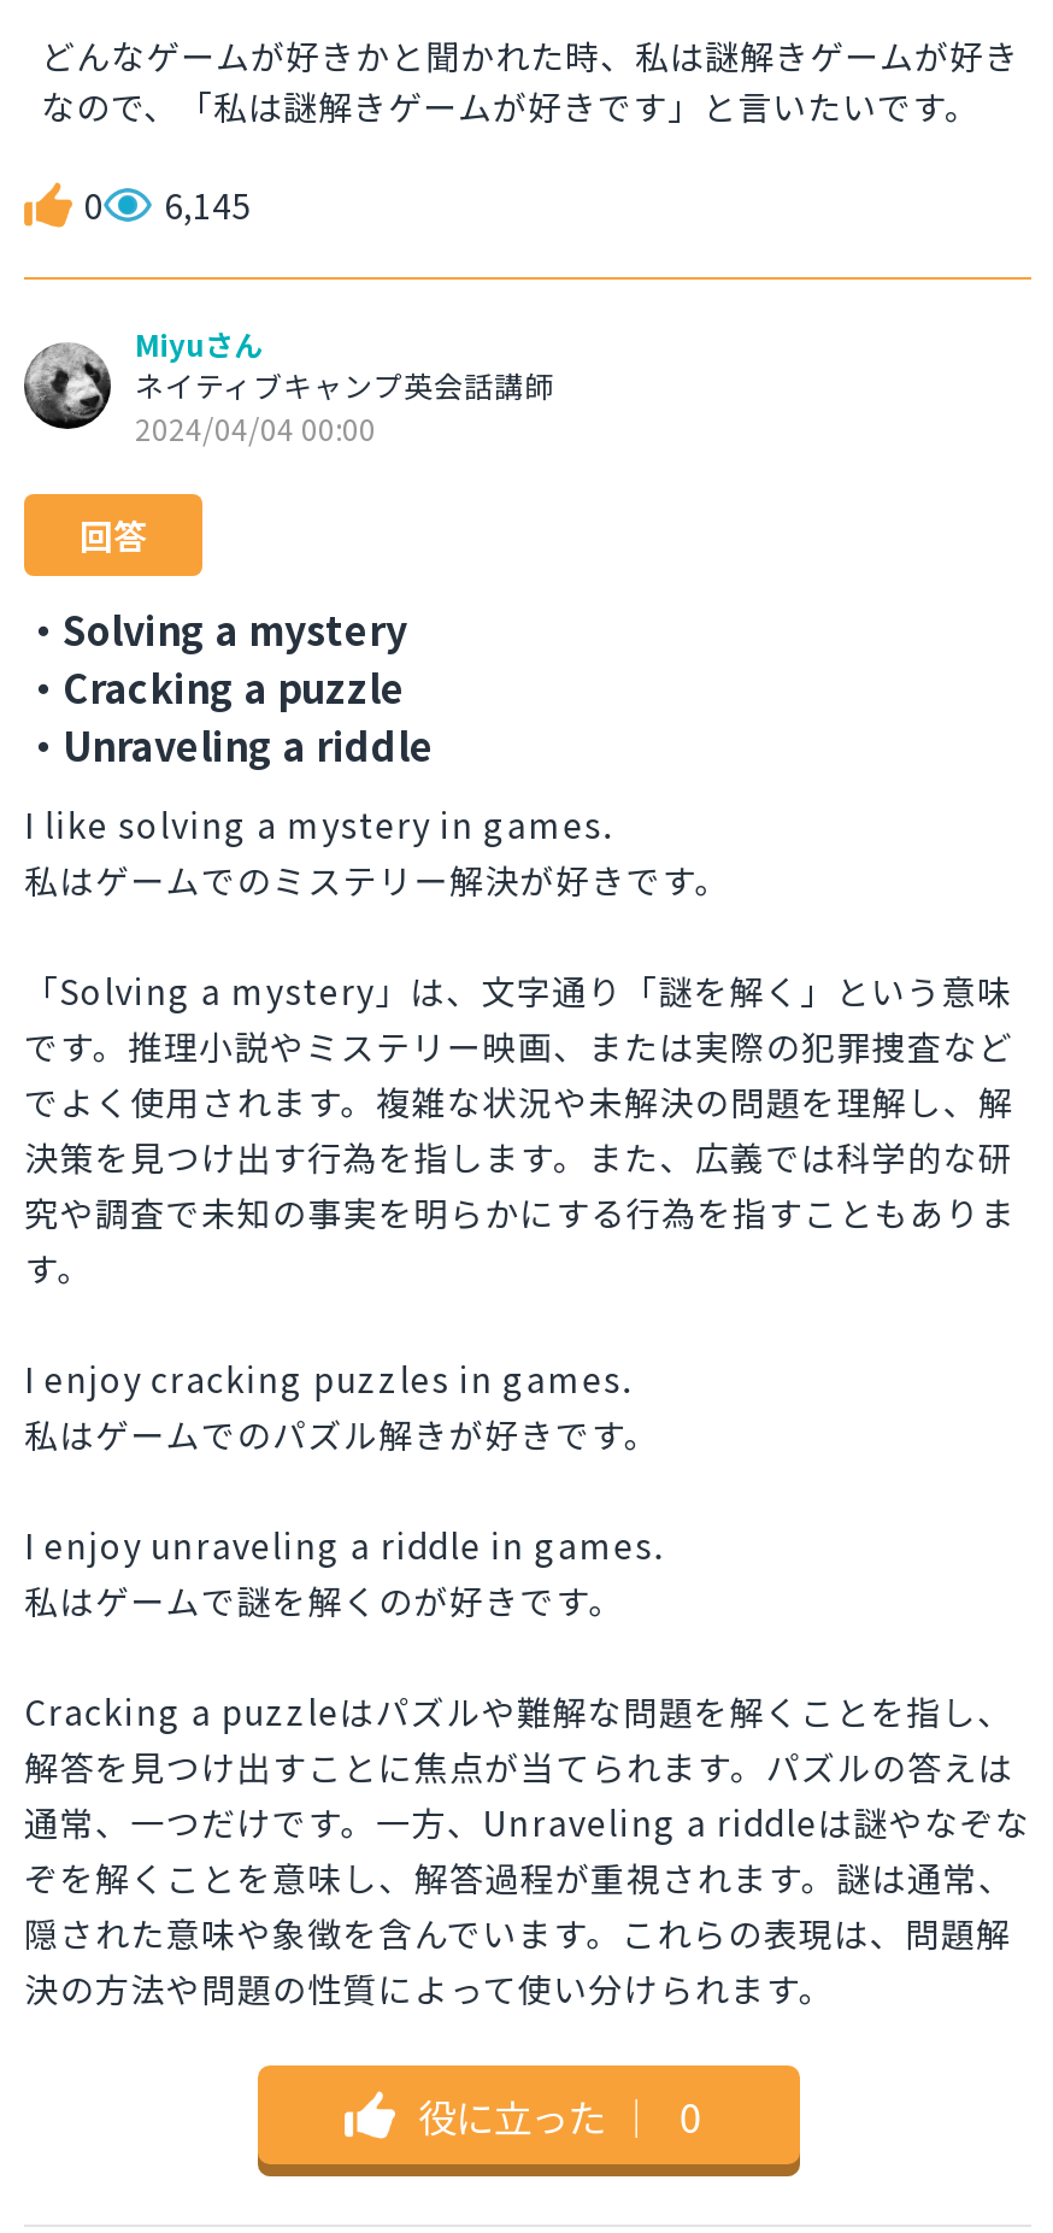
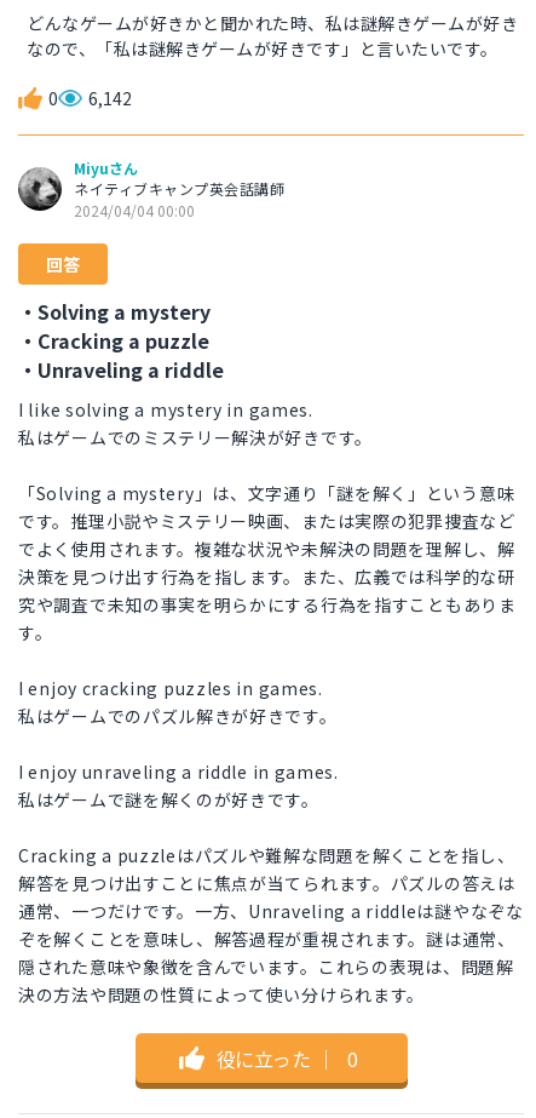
- 0 6,145
+ 0 6,142
